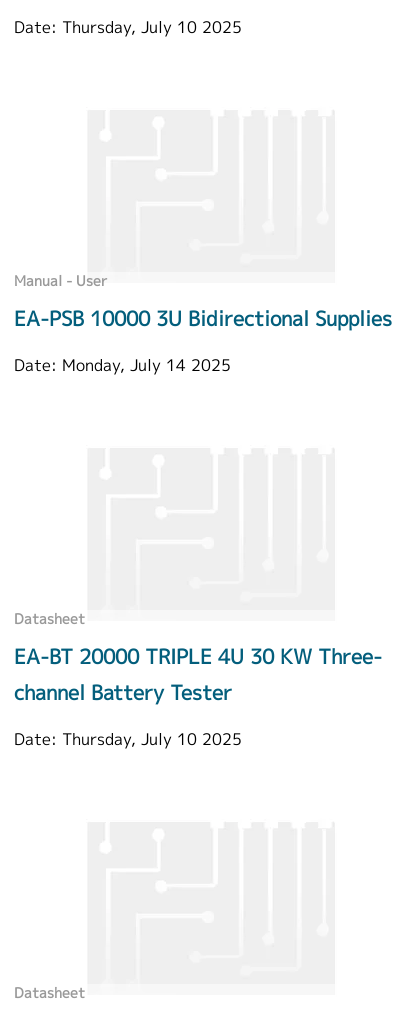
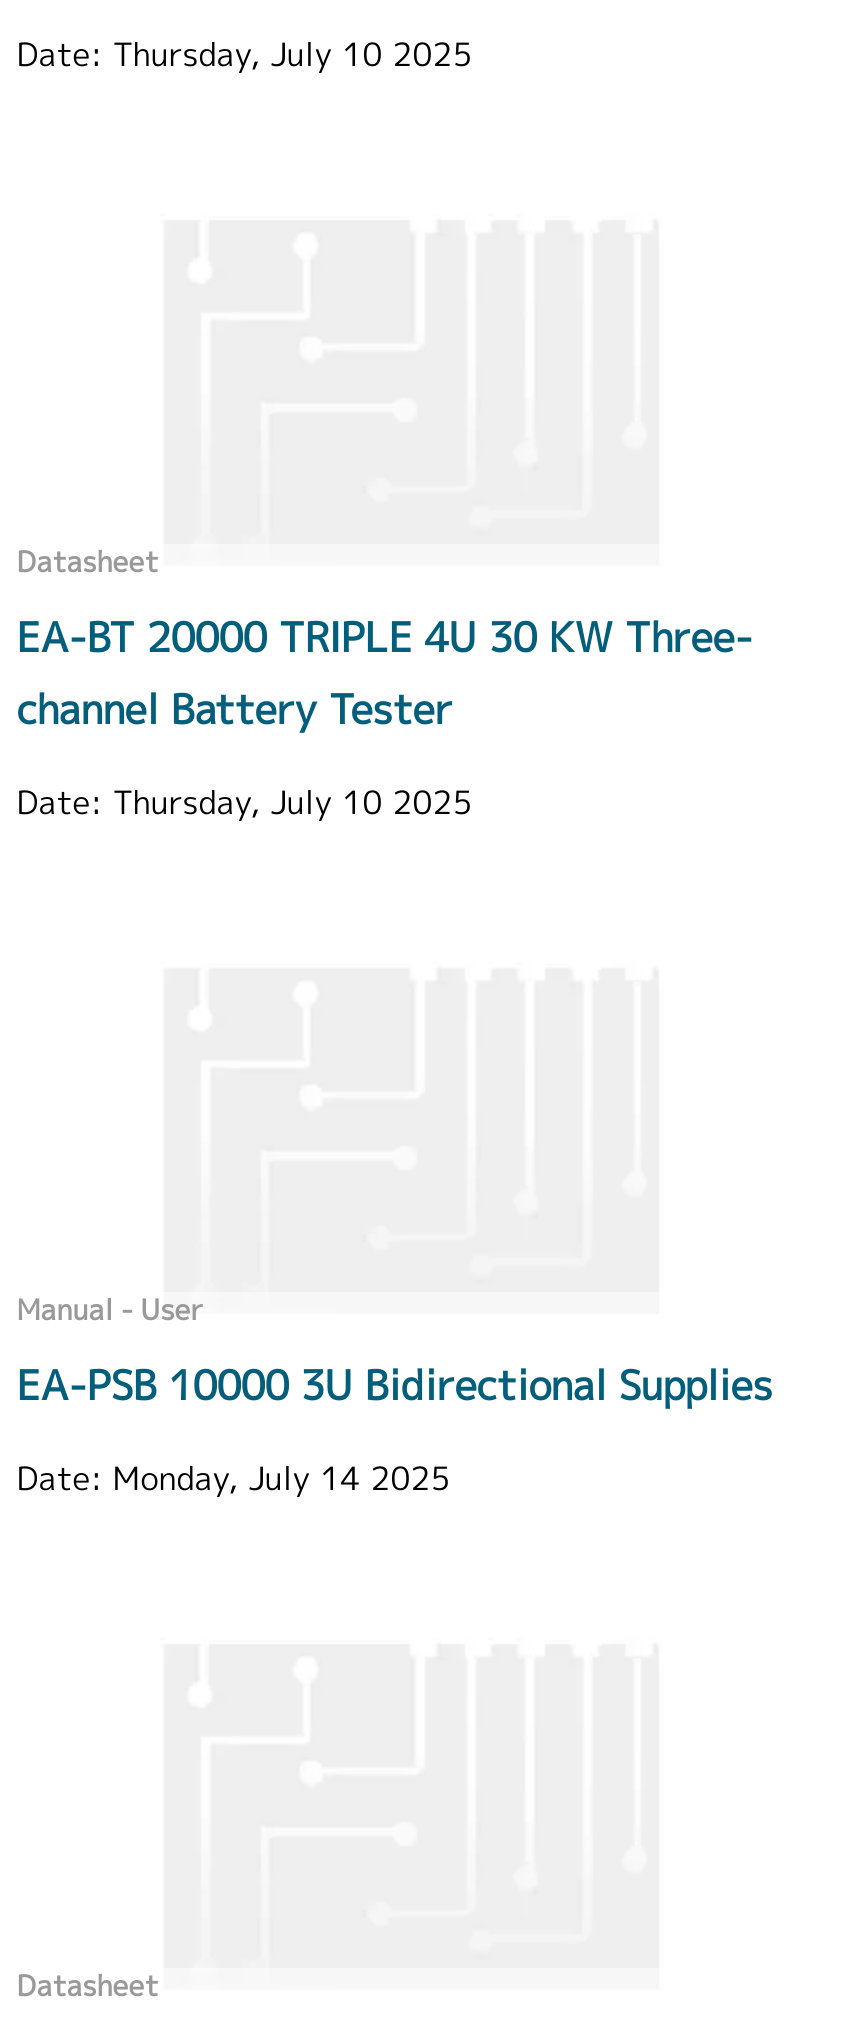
moved down: Manual - User | EA-PSB 10000 3U Bidirectional Supplies | Date: Monday, July 14 2025

moved up: Datasheet | EA-BT 20000 TRIPLE 4U 30 KW Three- | channel Battery Tester | Date: Thursday, July 10 2025
